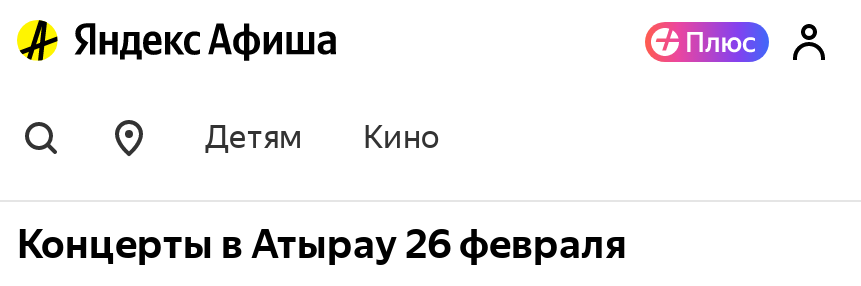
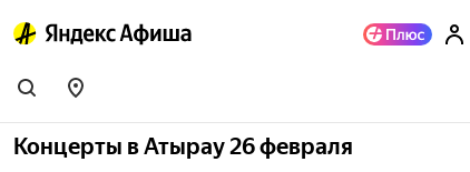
- Детям
- Кино
